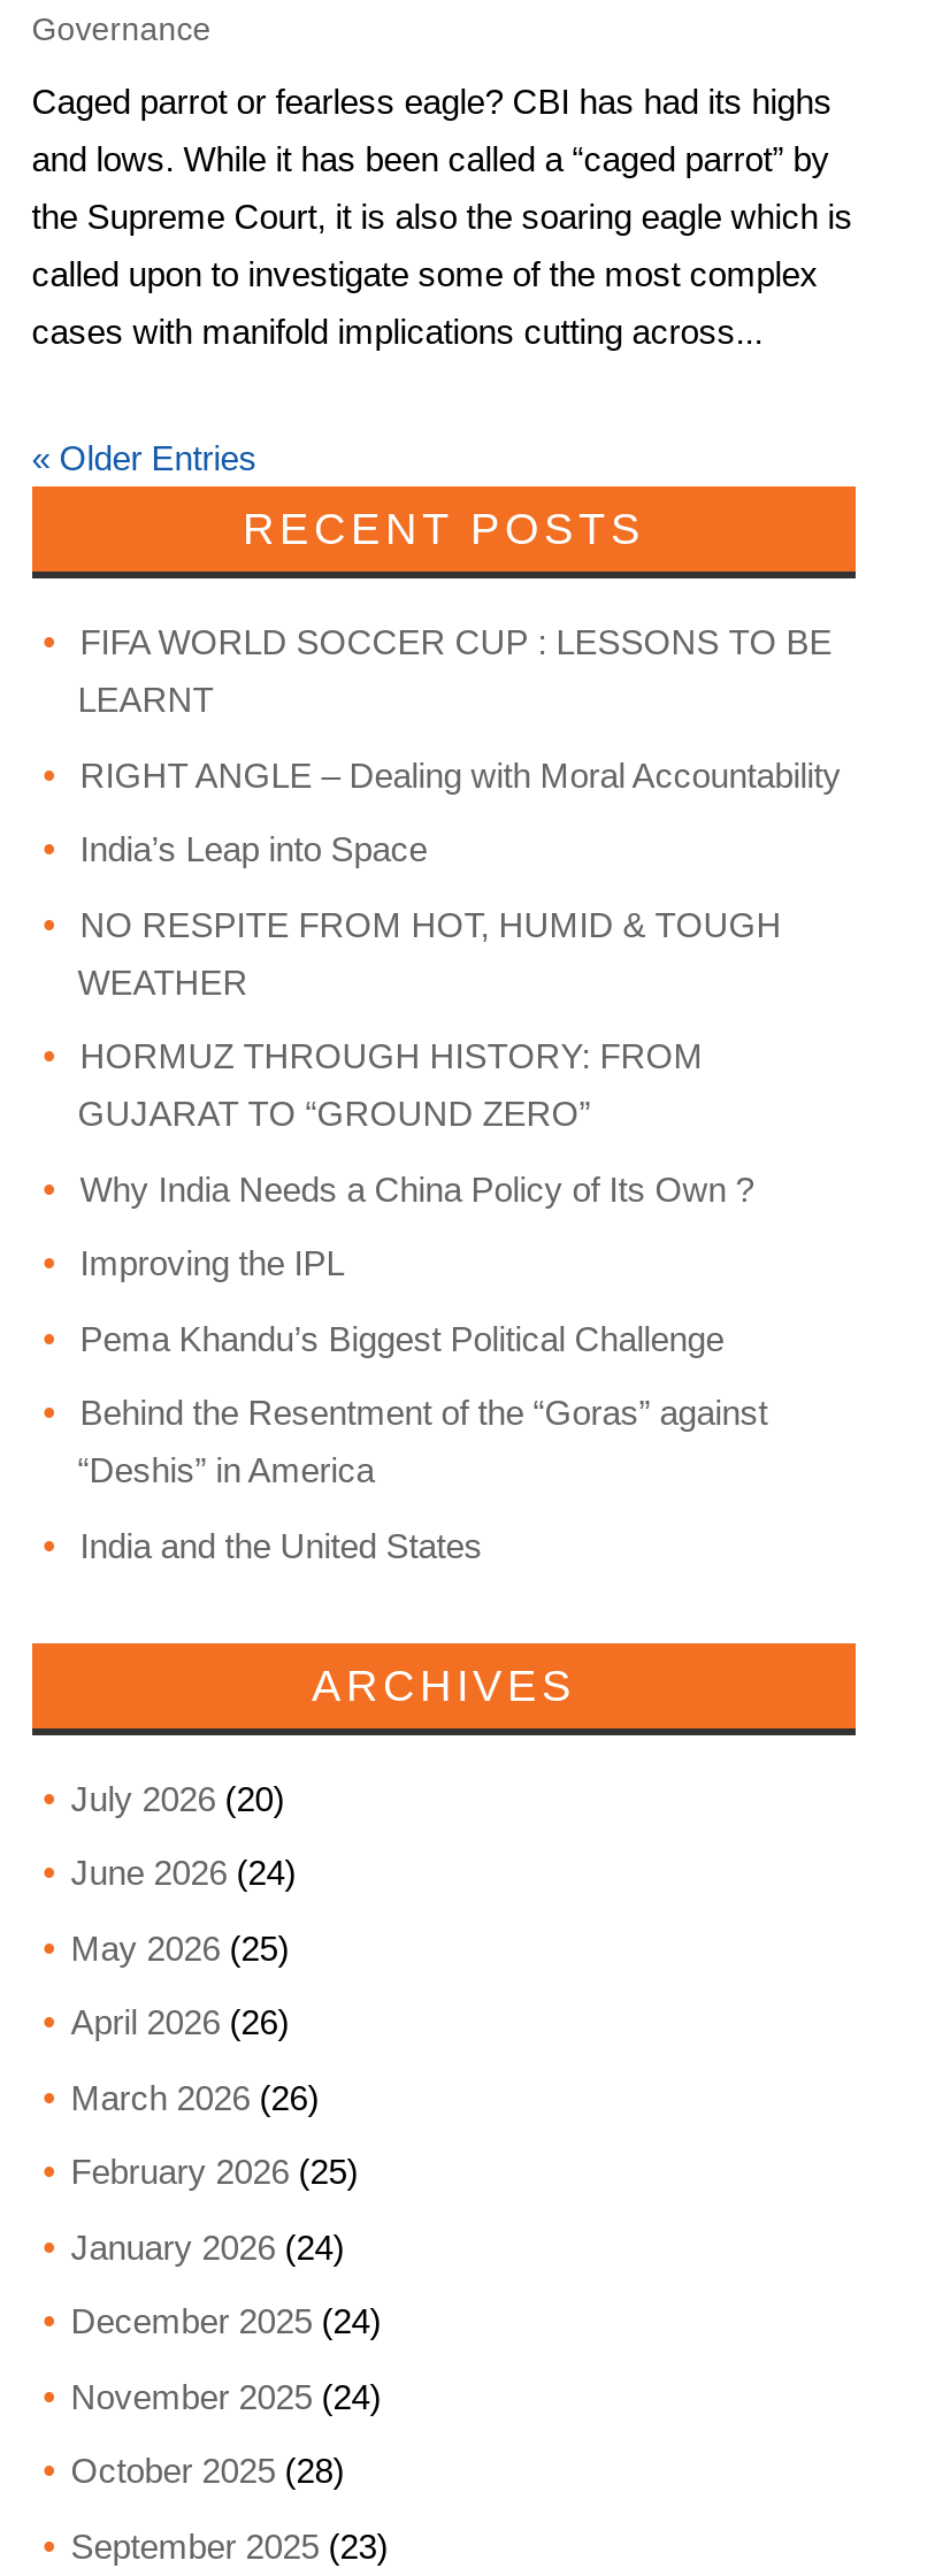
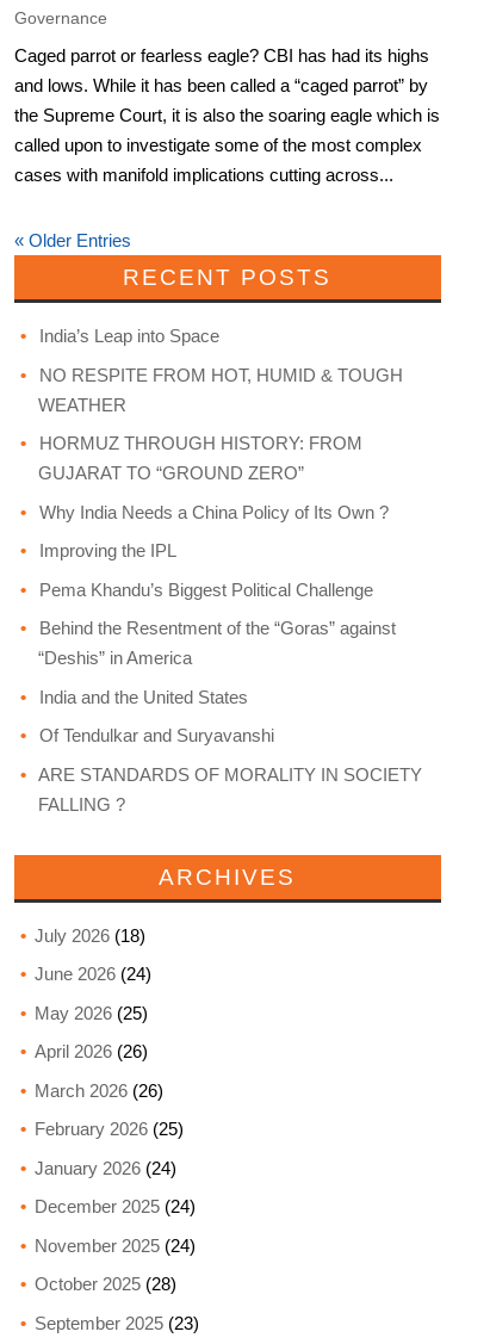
- FIFA WORLD SOCCER CUP : LESSONS TO BE
- LEARNT
- RIGHT ANGLE – Dealing with Moral Accountability

moved up: India’s Leap into Space | NO RESPITE FROM HOT, HUMID & TOUGH | WEATHER | ... | “Deshis” in America | India and the United States

+ Of Tendulkar and Suryavanshi
+ ARE STANDARDS OF MORALITY IN SOCIETY
+ FALLING ?

- July 2026 (20)
+ July 2026 (18)
